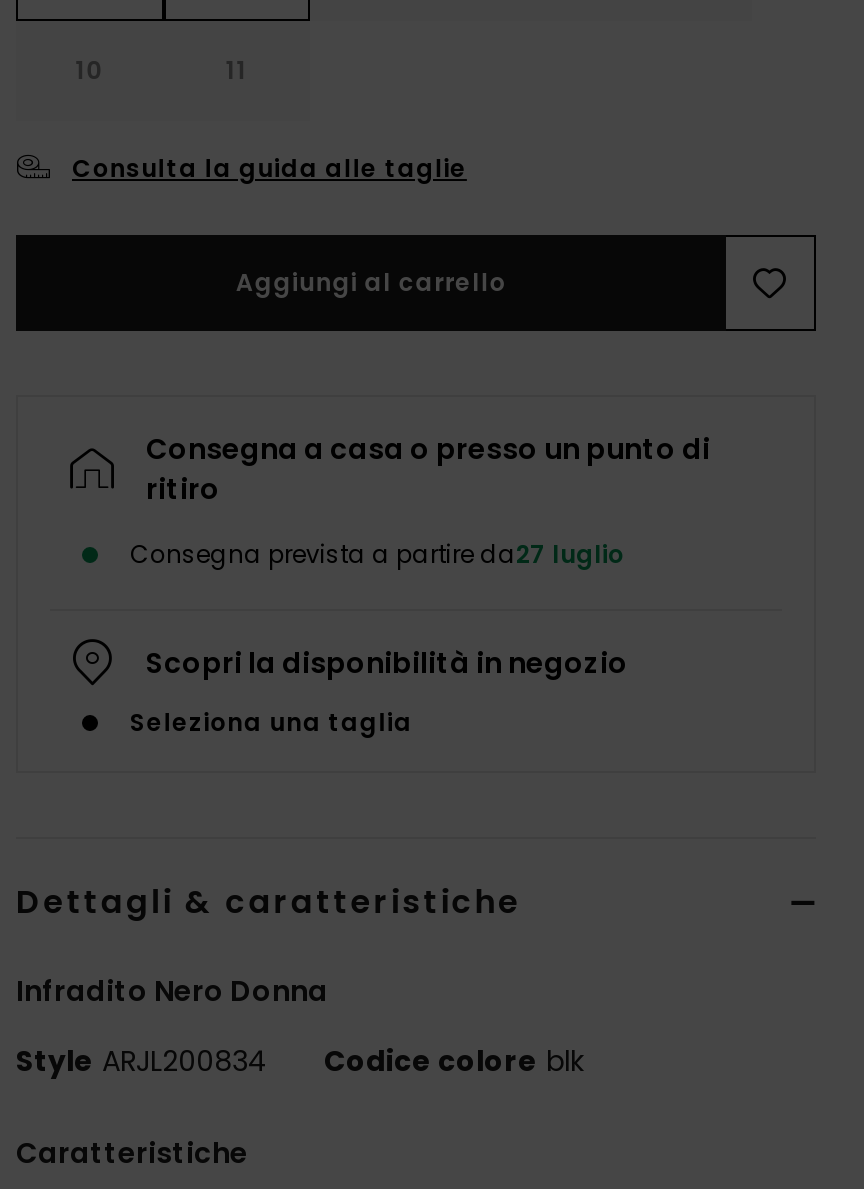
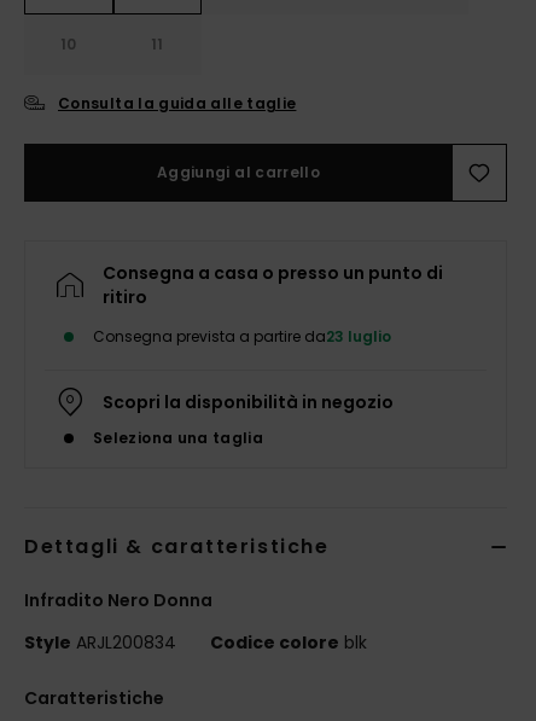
- Consegna prevista a partire da27 luglio
+ Consegna prevista a partire da23 luglio
